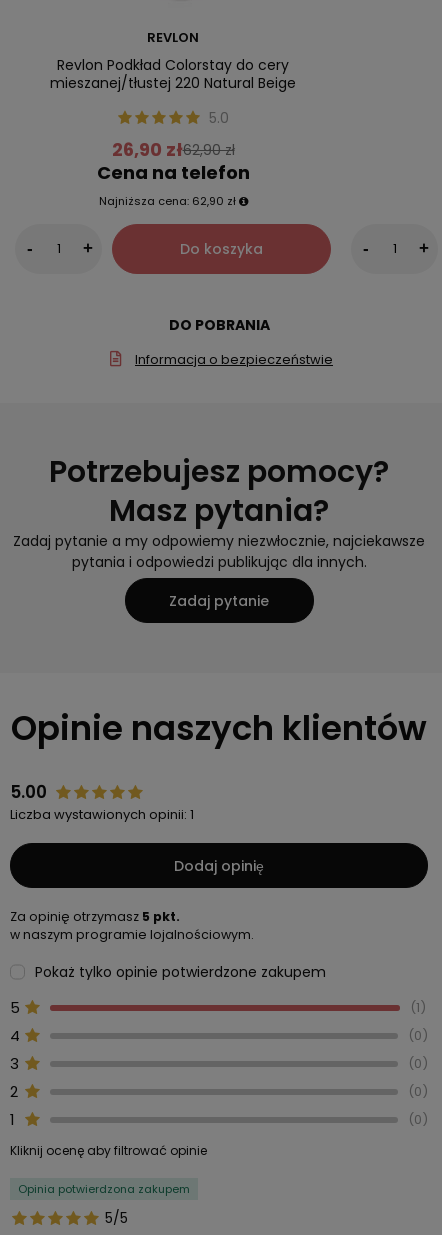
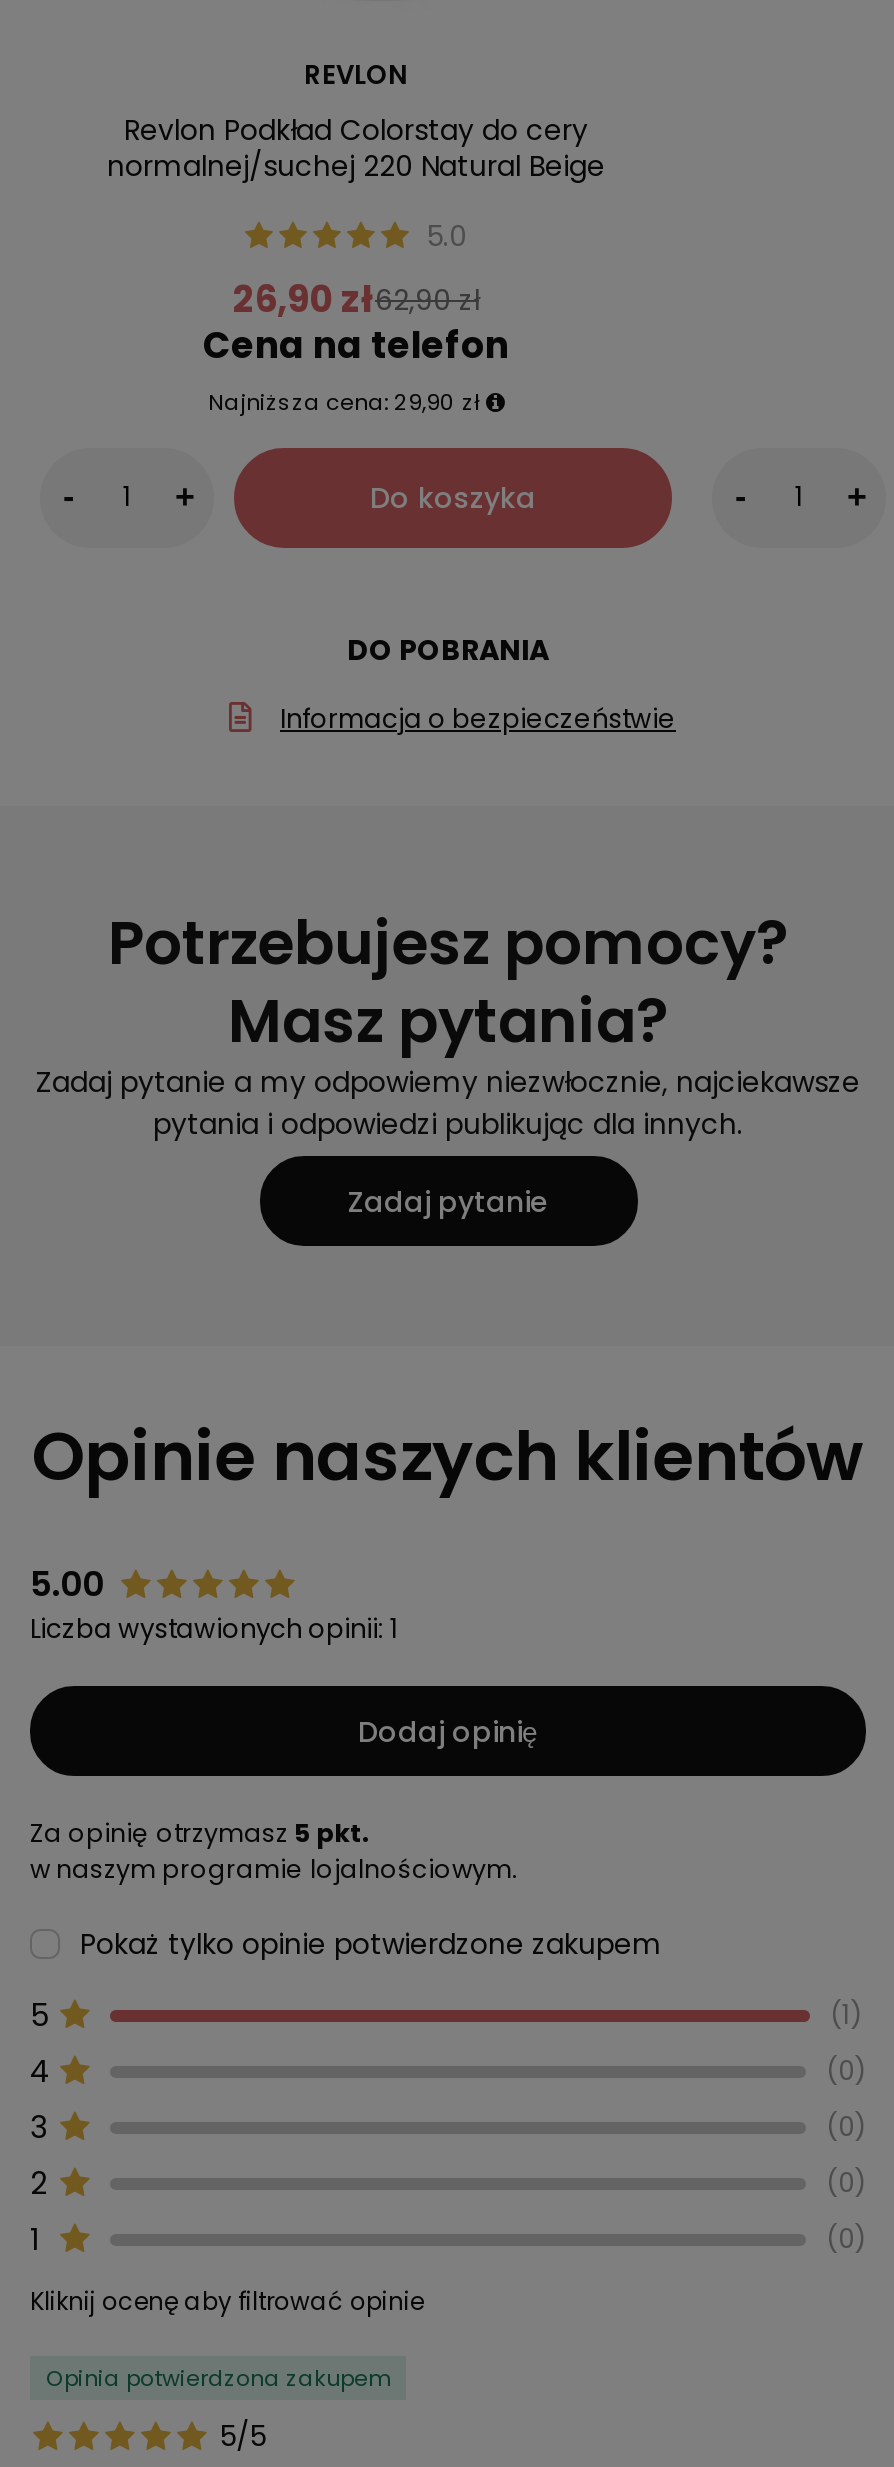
- mieszanej/tłustej 220 Natural Beige
+ normalnej/suchej 220 Natural Beige

- Najniższa cena: 62,90 zł
+ Najniższa cena: 29,90 zł
